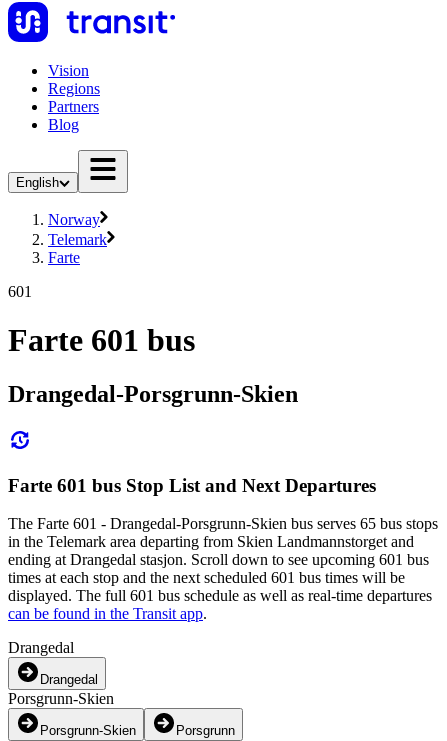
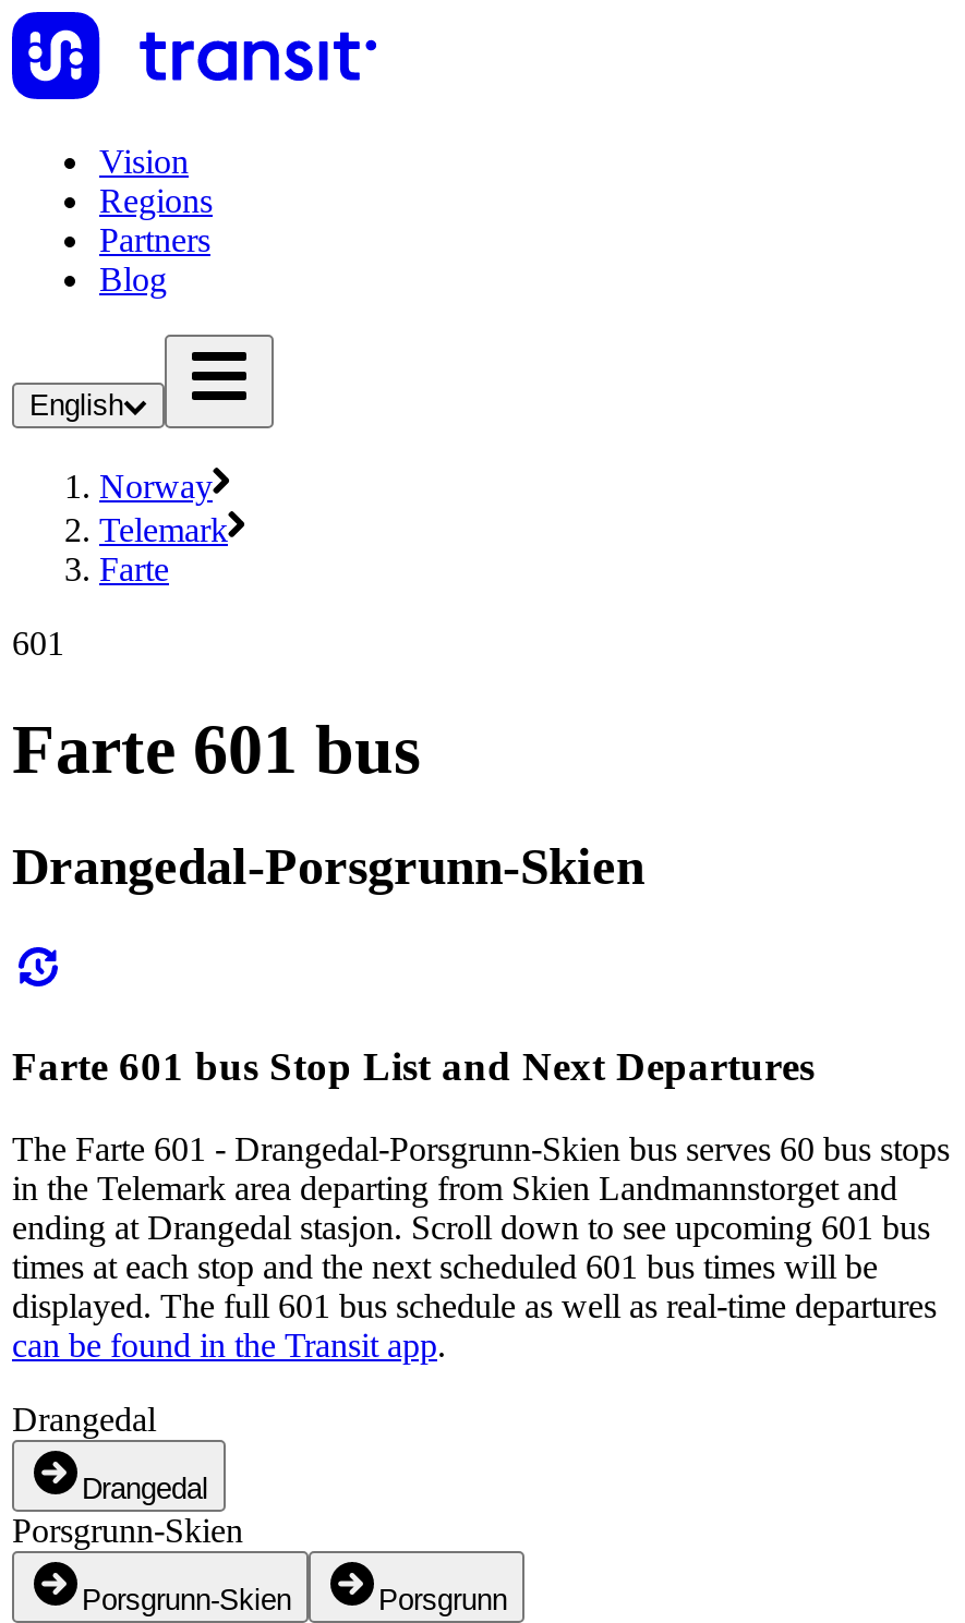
- The Farte 601 - Drangedal-Porsgrunn-Skien bus serves 65 bus stops
+ The Farte 601 - Drangedal-Porsgrunn-Skien bus serves 60 bus stops
